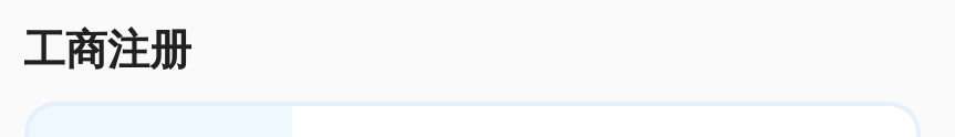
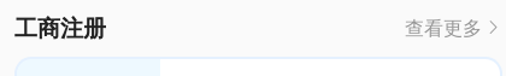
+ 查看更多
